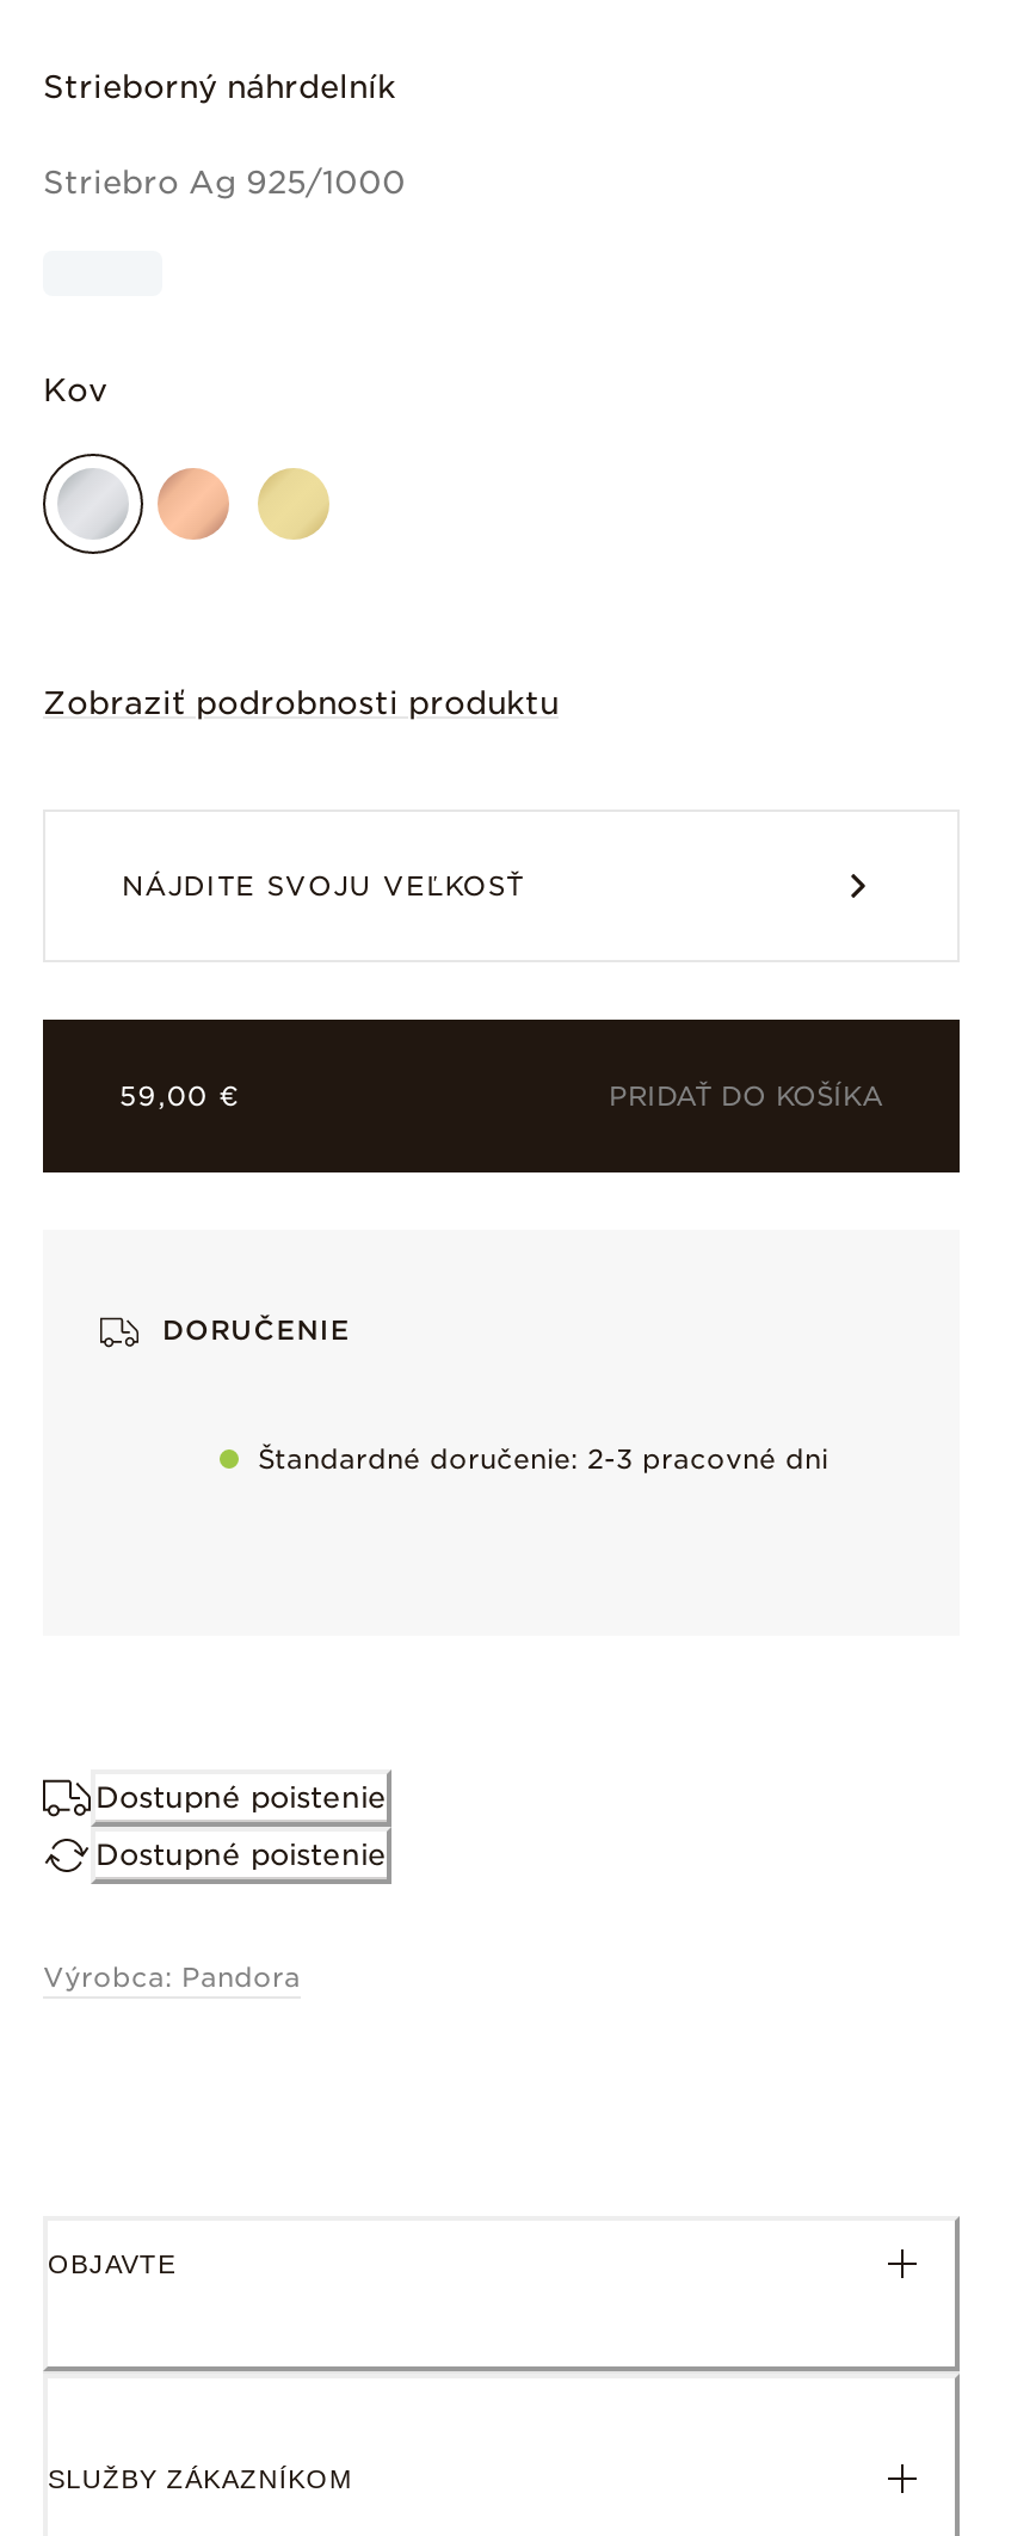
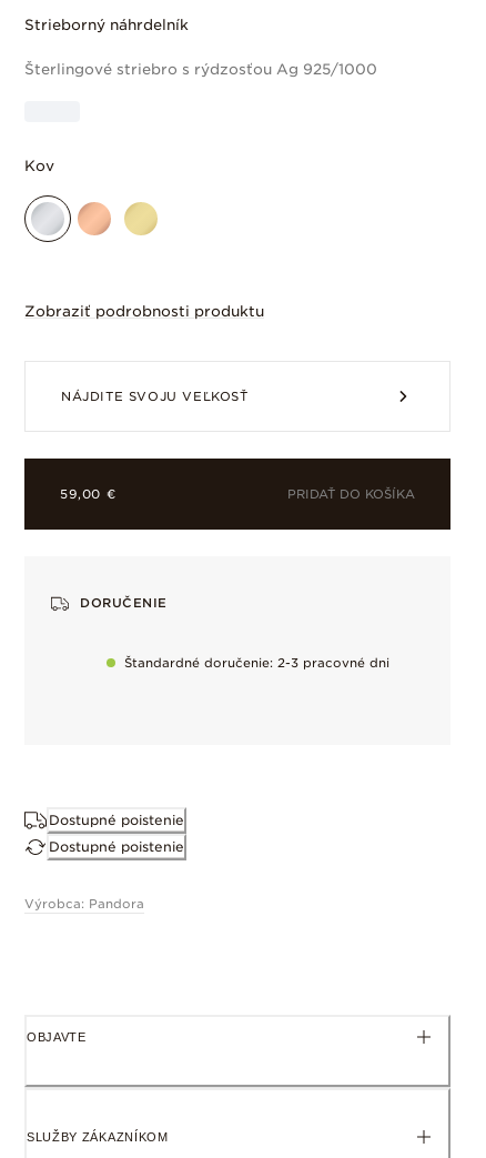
- Striebro Ag 925/1000
+ Šterlingové striebro s rýdzosťou Ag 925/1000
